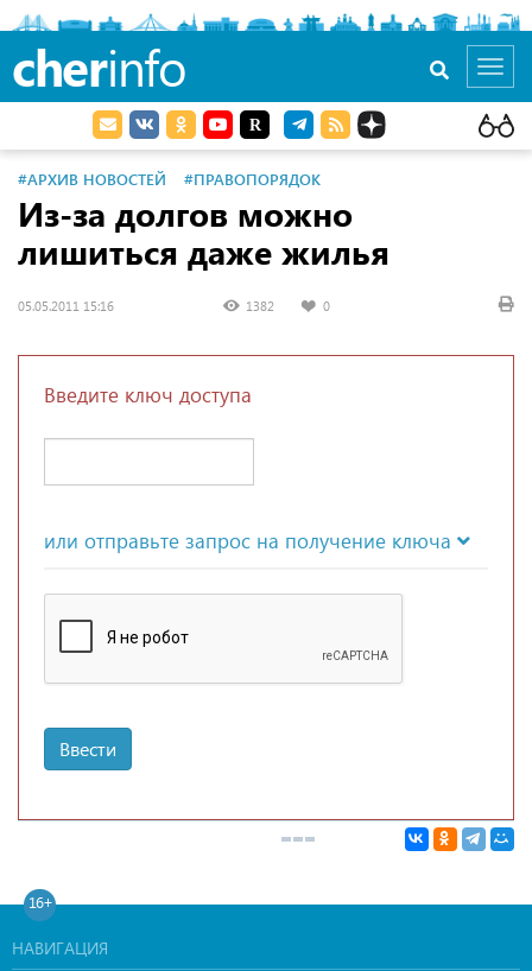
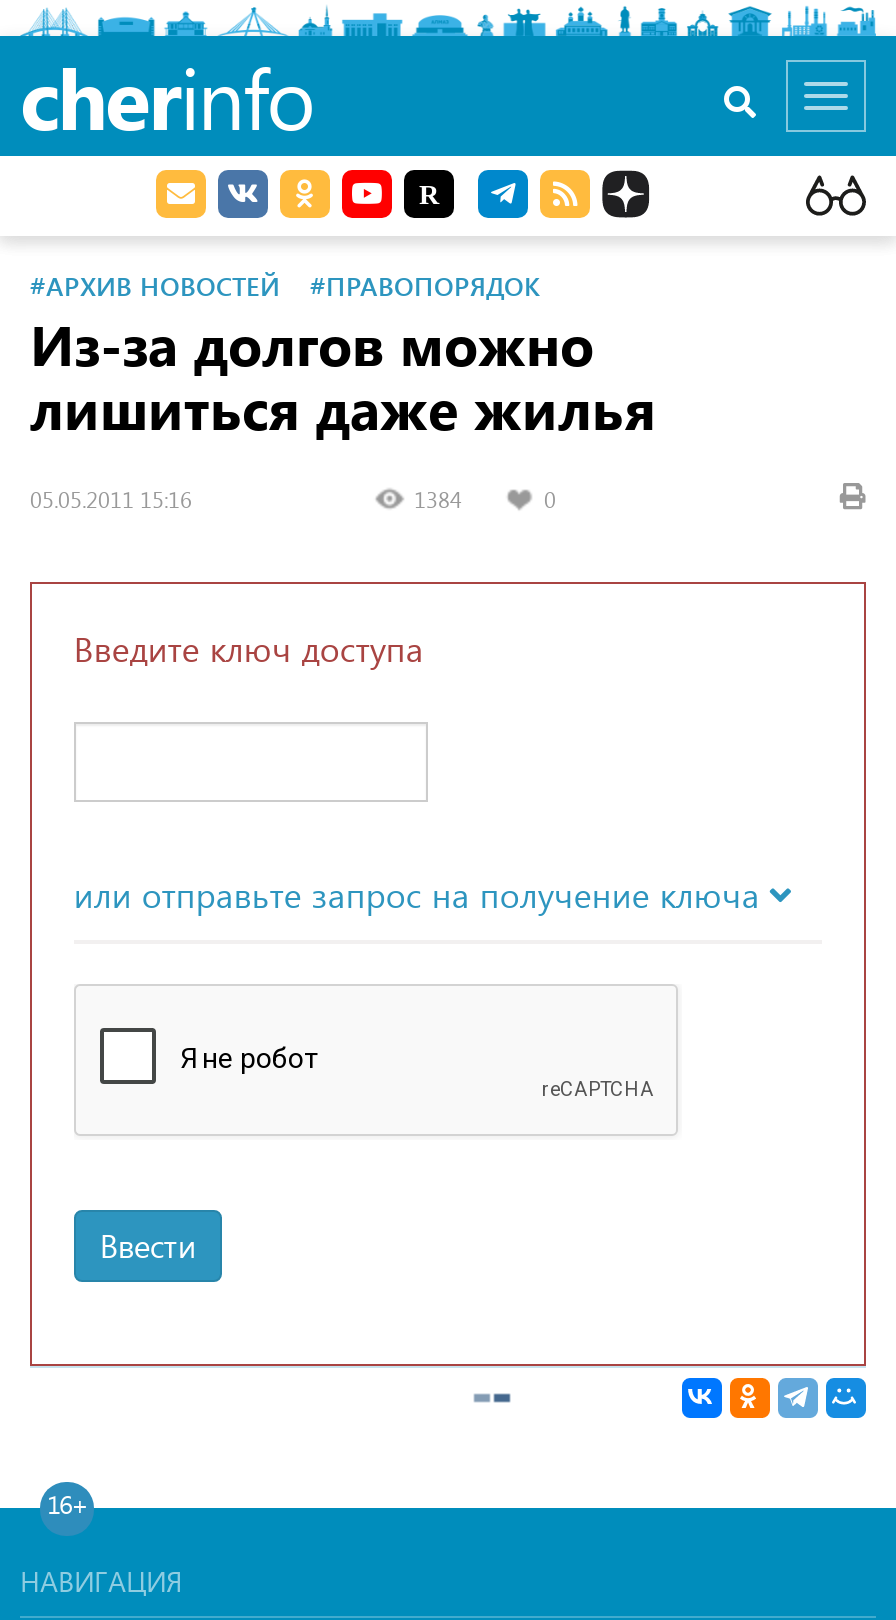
- 1382
+ 1384
